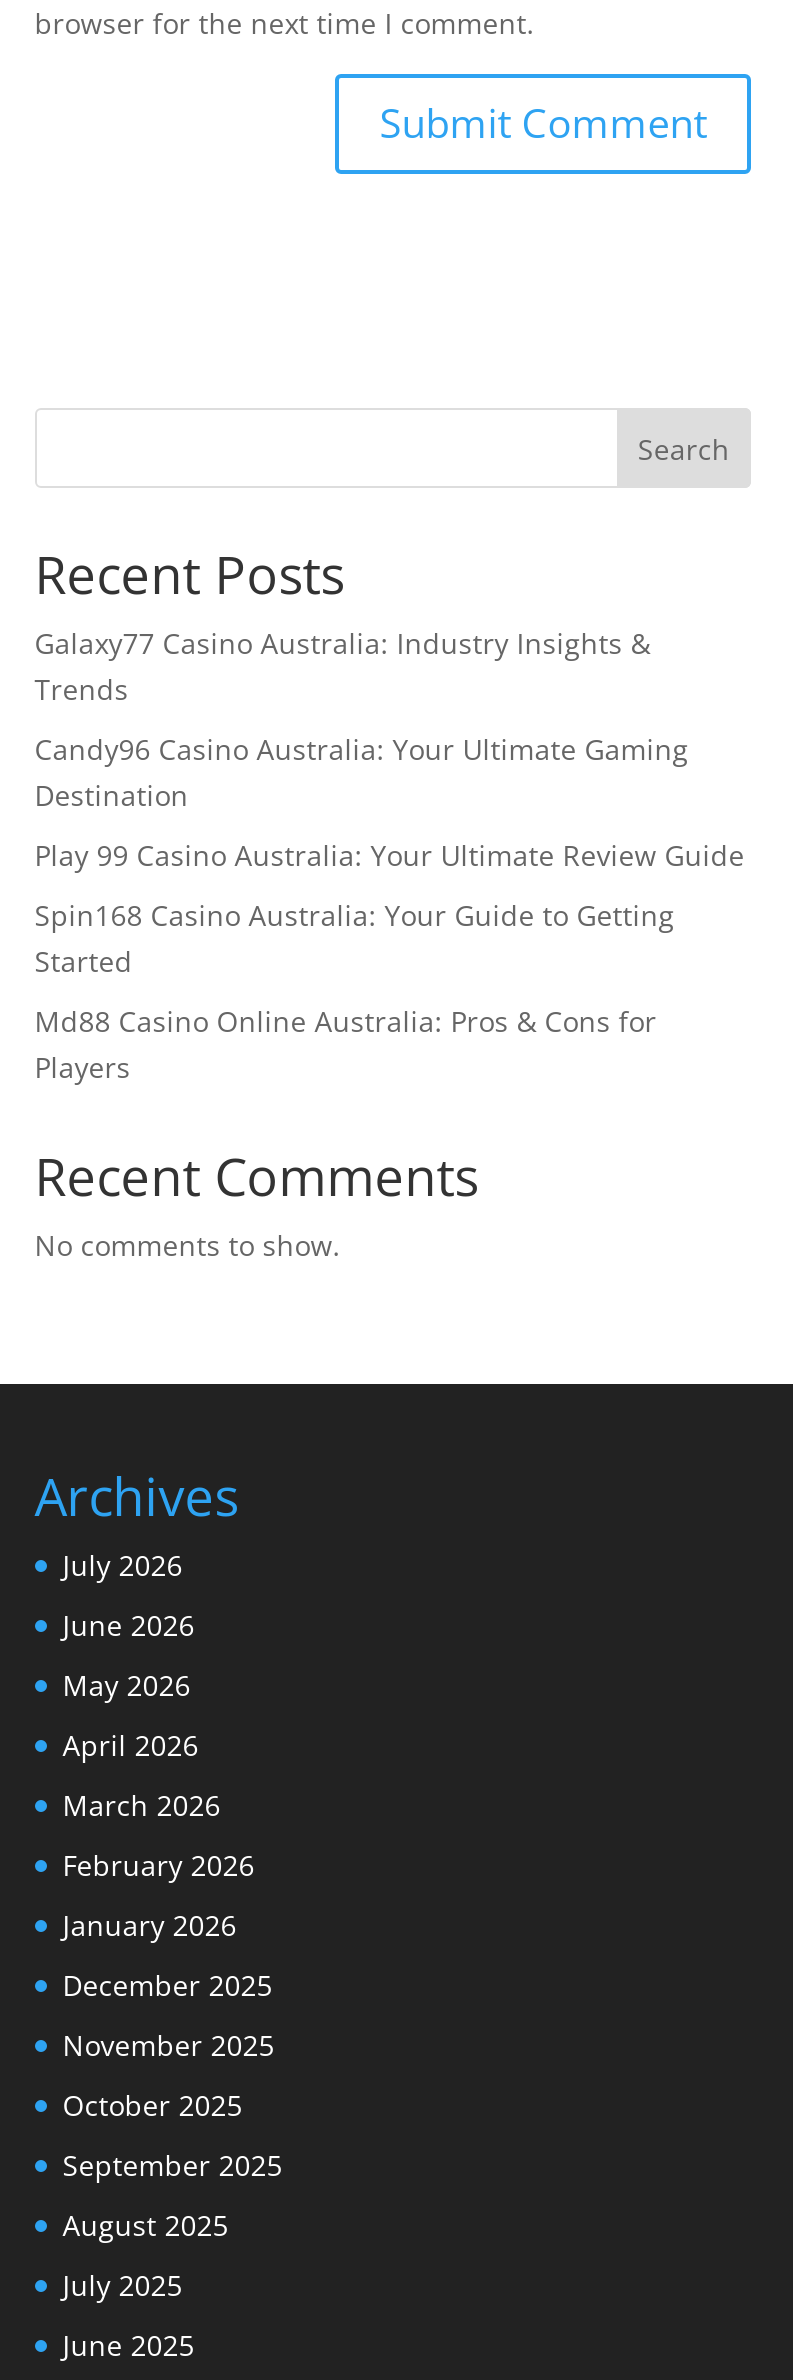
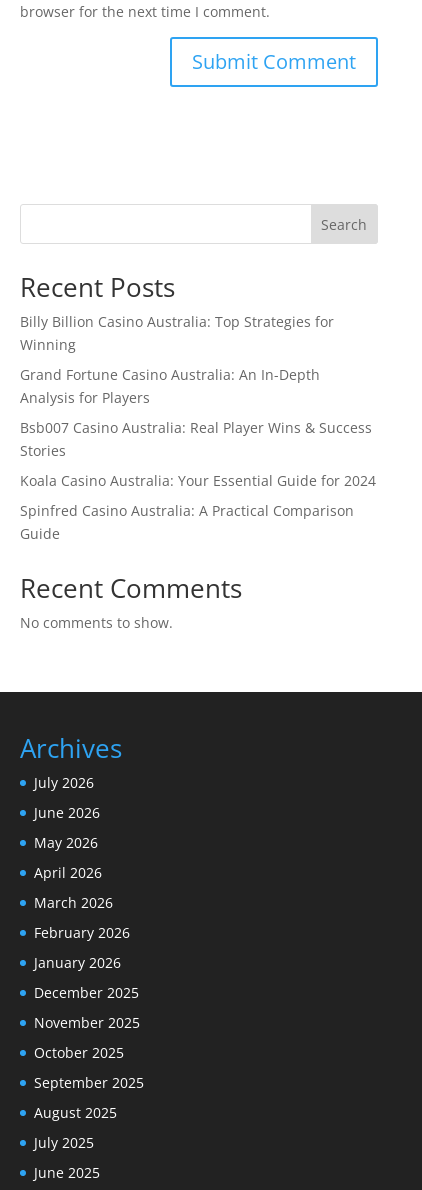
- Galaxy77 Casino Australia: Industry Insights &
- Trends
+ Billy Billion Casino Australia: Top Strategies for
+ Winning

- Candy96 Casino Australia: Your Ultimate Gaming
- Destination
+ Grand Fortune Casino Australia: An In-Depth
+ Analysis for Players

- Play 99 Casino Australia: Your Ultimate Review Guide
+ Bsb007 Casino Australia: Real Player Wins & Success
+ Stories

- Spin168 Casino Australia: Your Guide to Getting
- Started
+ Koala Casino Australia: Your Essential Guide for 2024

- Md88 Casino Online Australia: Pros & Cons for
- Players
+ Spinfred Casino Australia: A Practical Comparison
+ Guide
